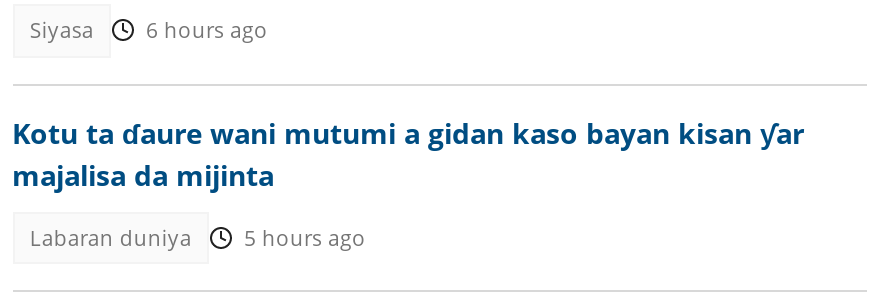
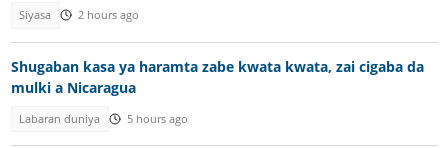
- Siyasa 6 hours ago
+ Siyasa 2 hours ago

- Kotu ta ɗaure wani mutumi a gidan kaso bayan kisan ƴar
- majalisa da mijinta
+ Shugaban kasa ya haramta zabe kwata kwata, zai cigaba da
+ mulki a Nicaragua
